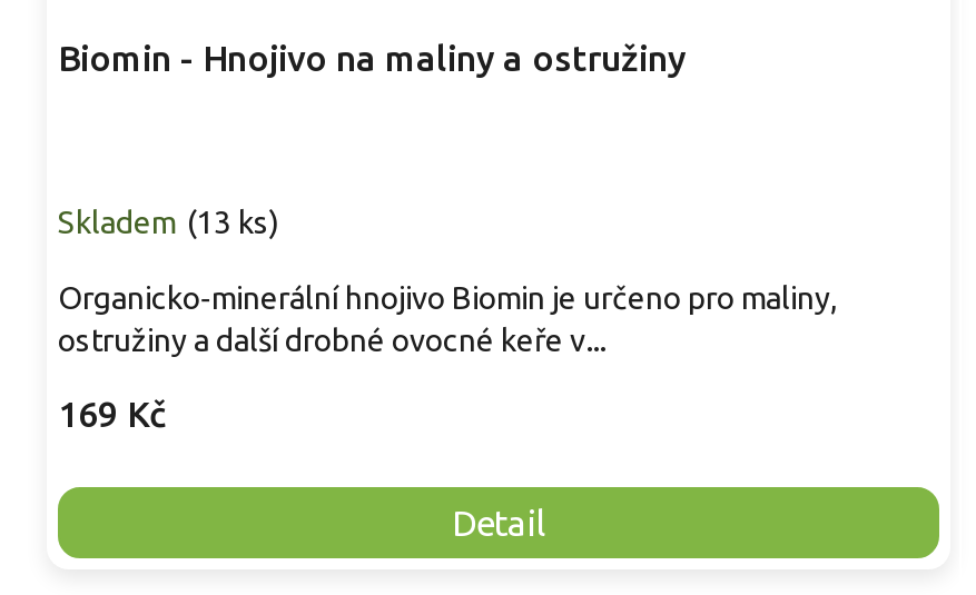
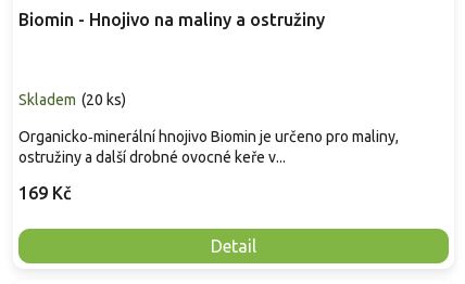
- Skladem (13 ks)
+ Skladem (20 ks)
